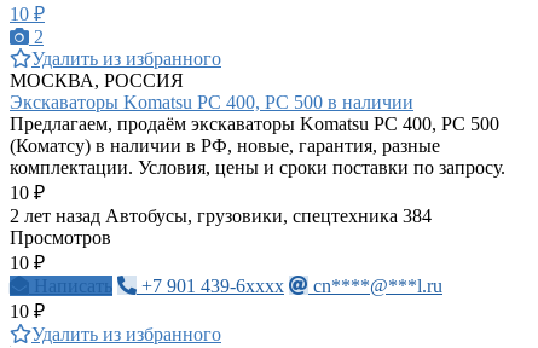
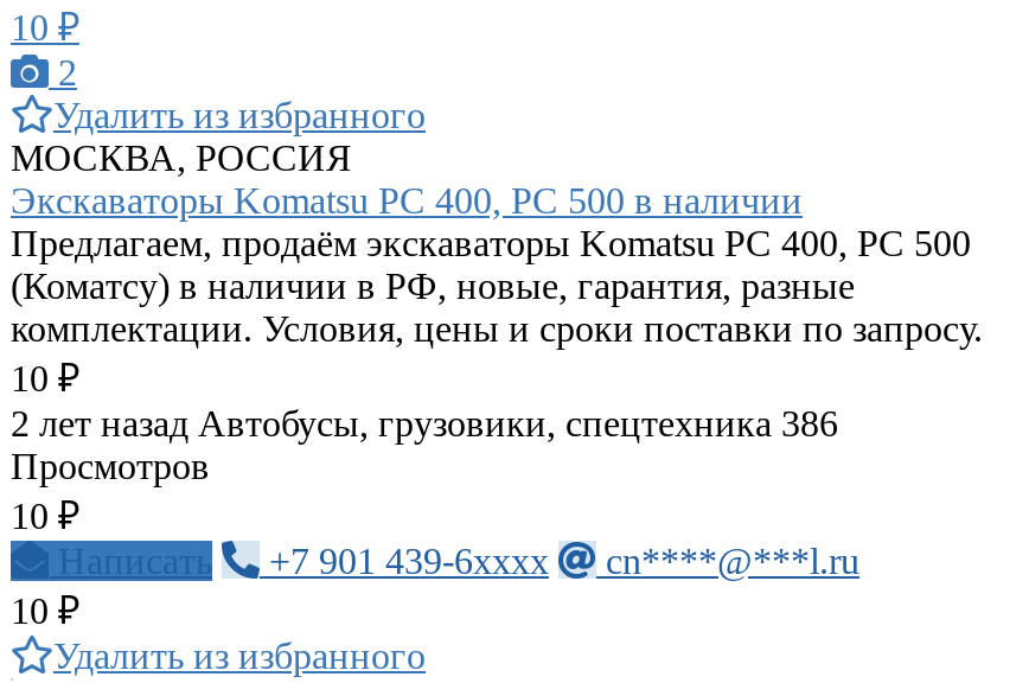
- 2 лет назад Автобусы, грузовики, спецтехника 384
+ 2 лет назад Автобусы, грузовики, спецтехника 386
